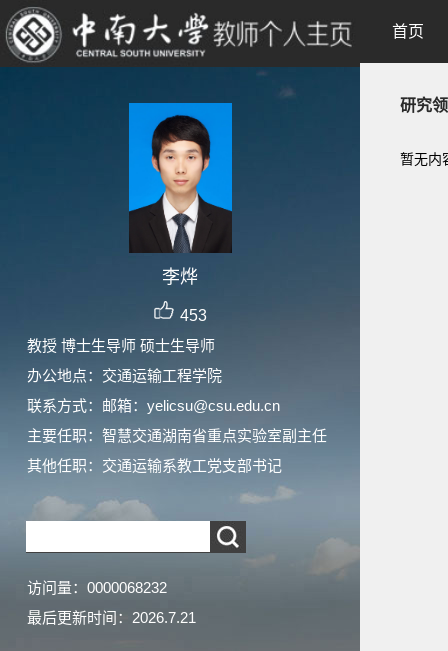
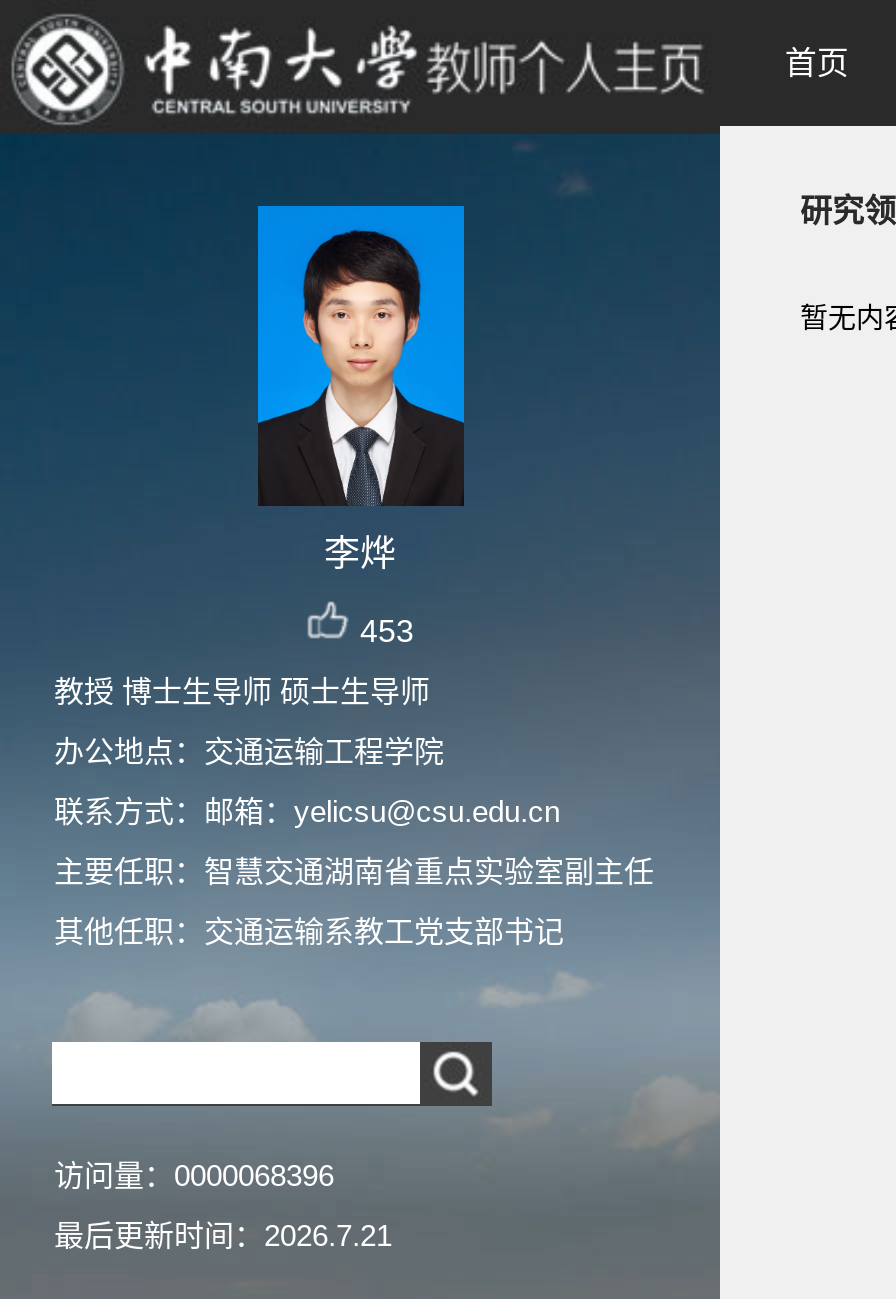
- 访问量：0000068232
+ 访问量：0000068396
